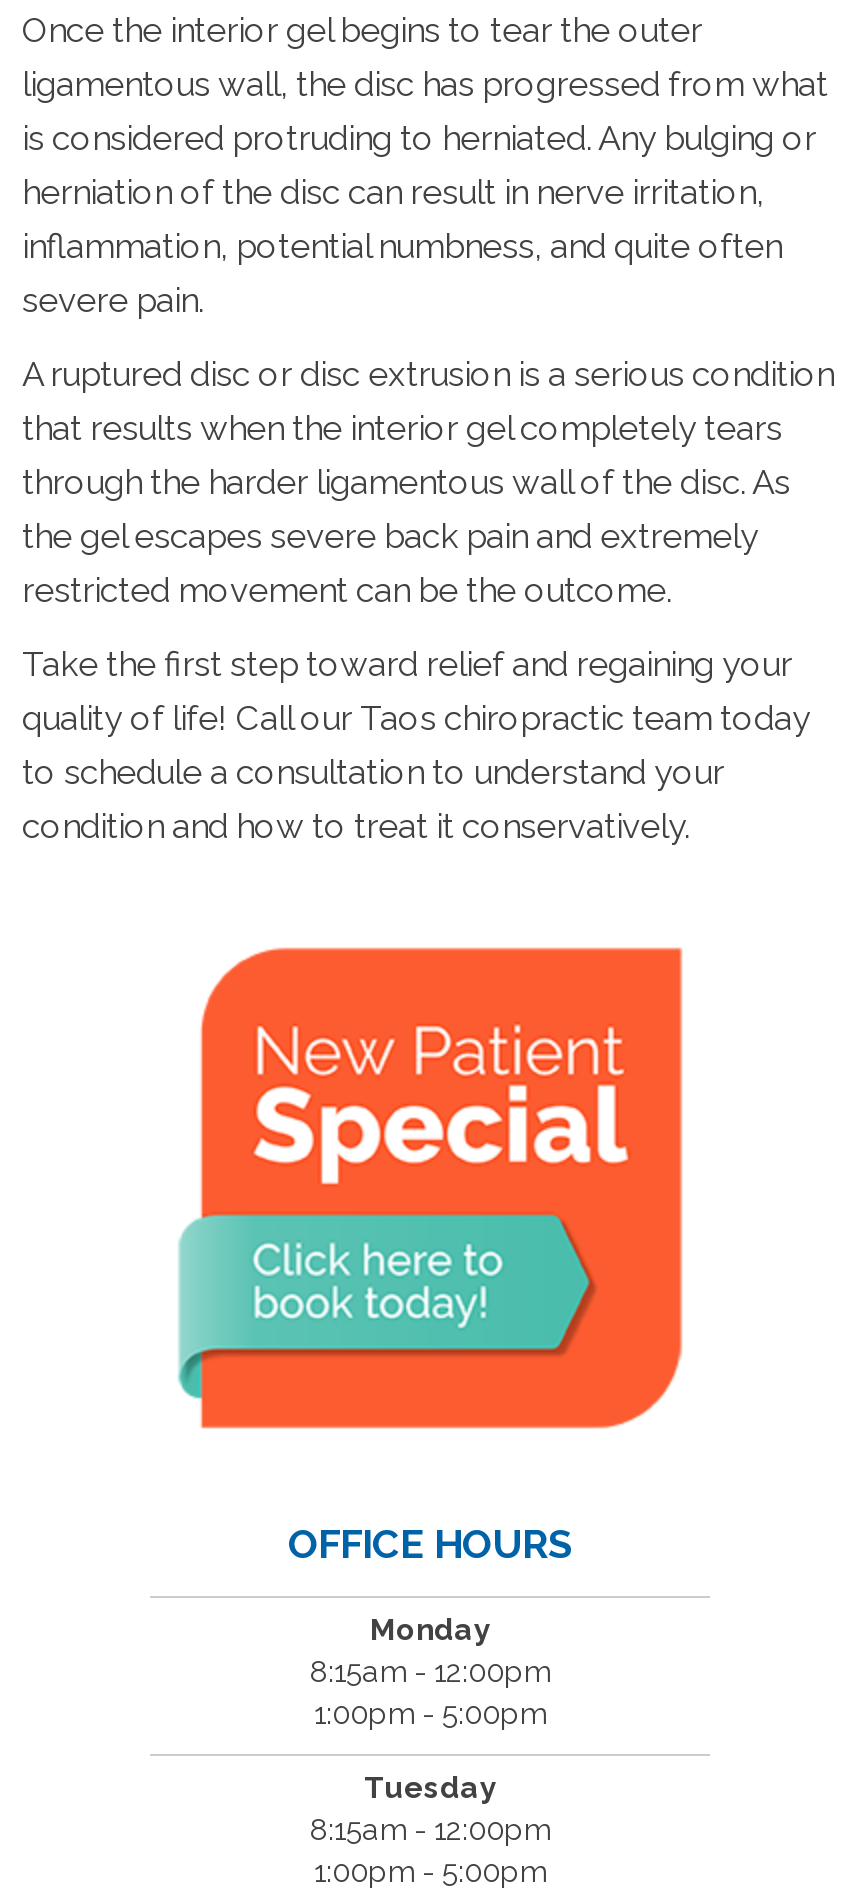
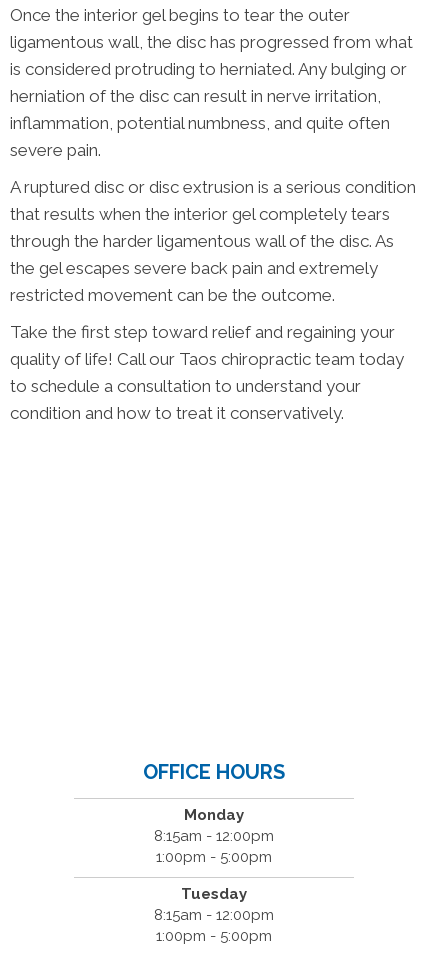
- [image]
